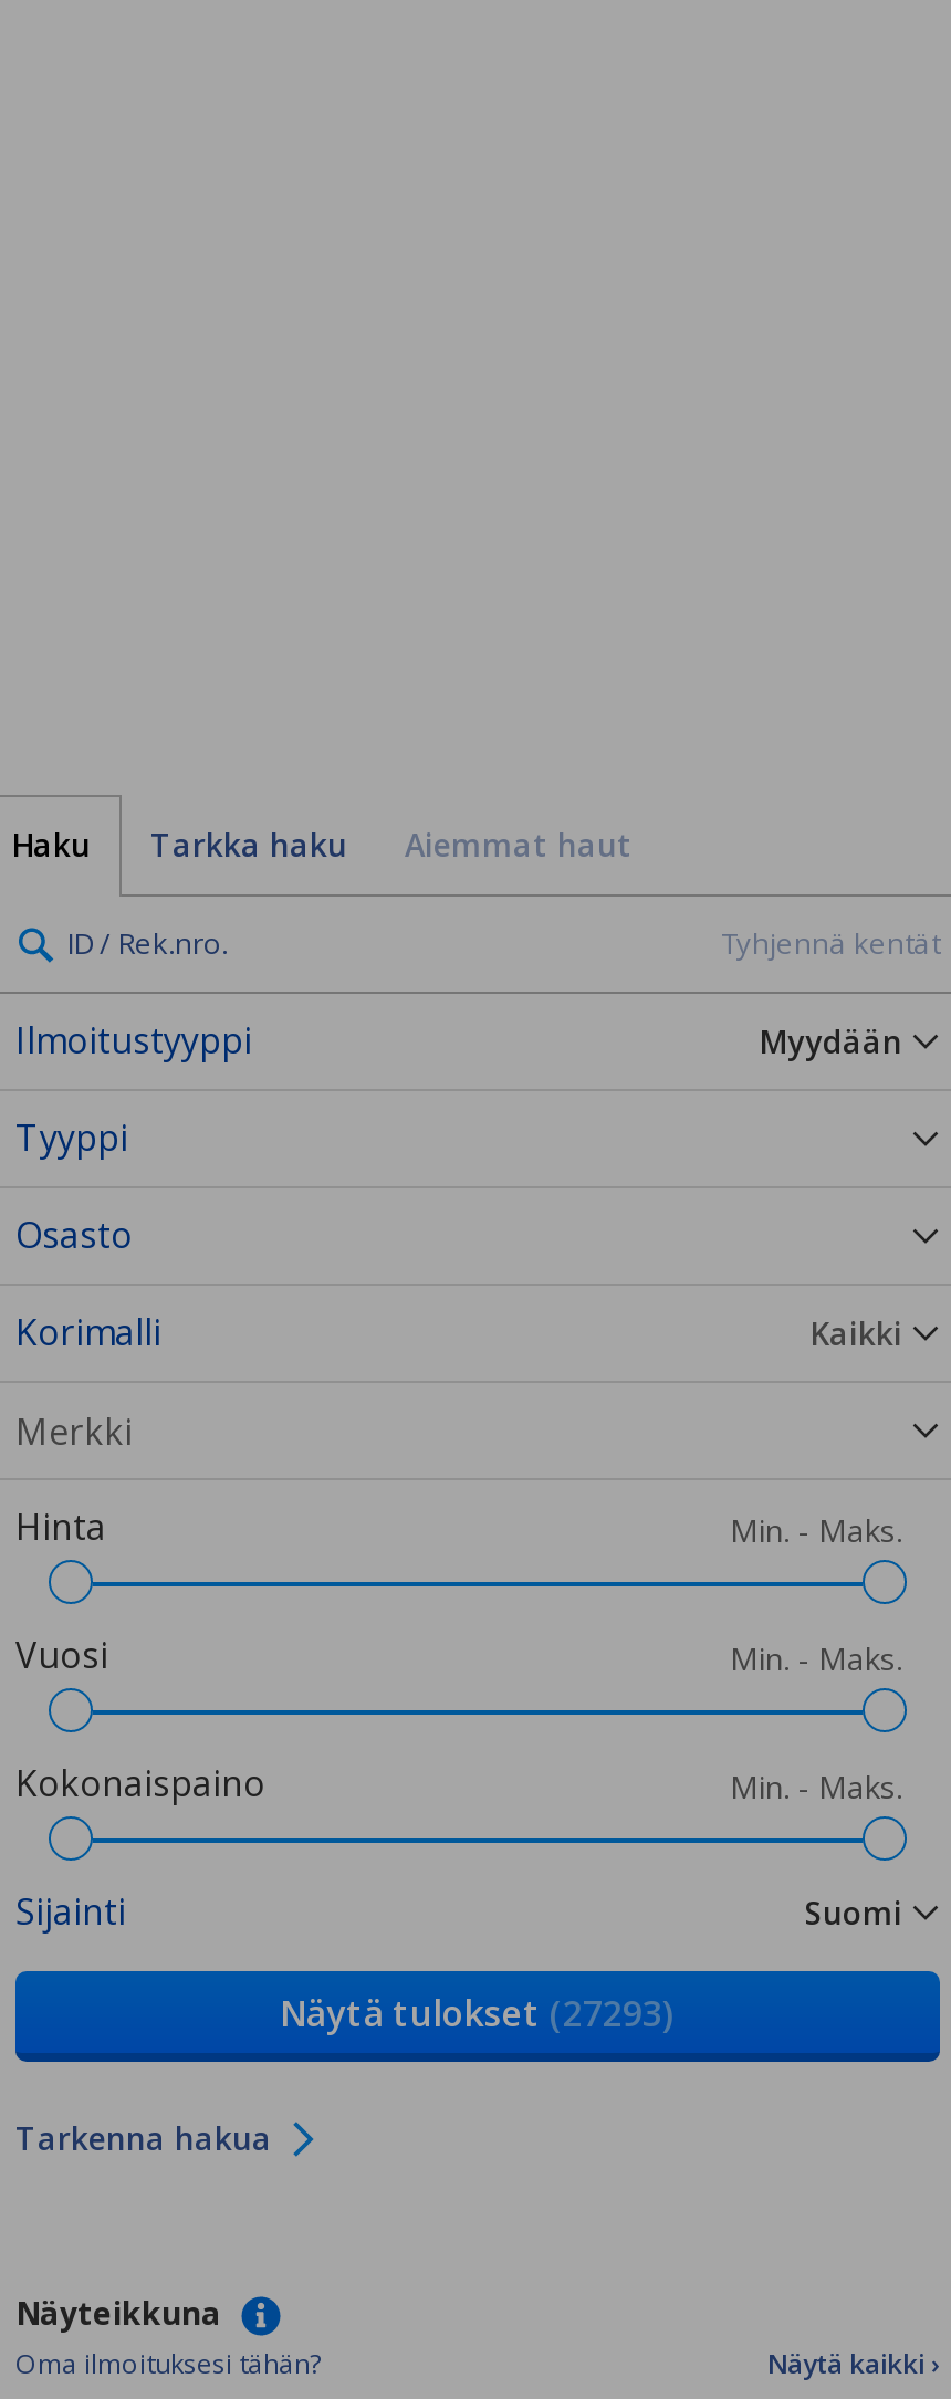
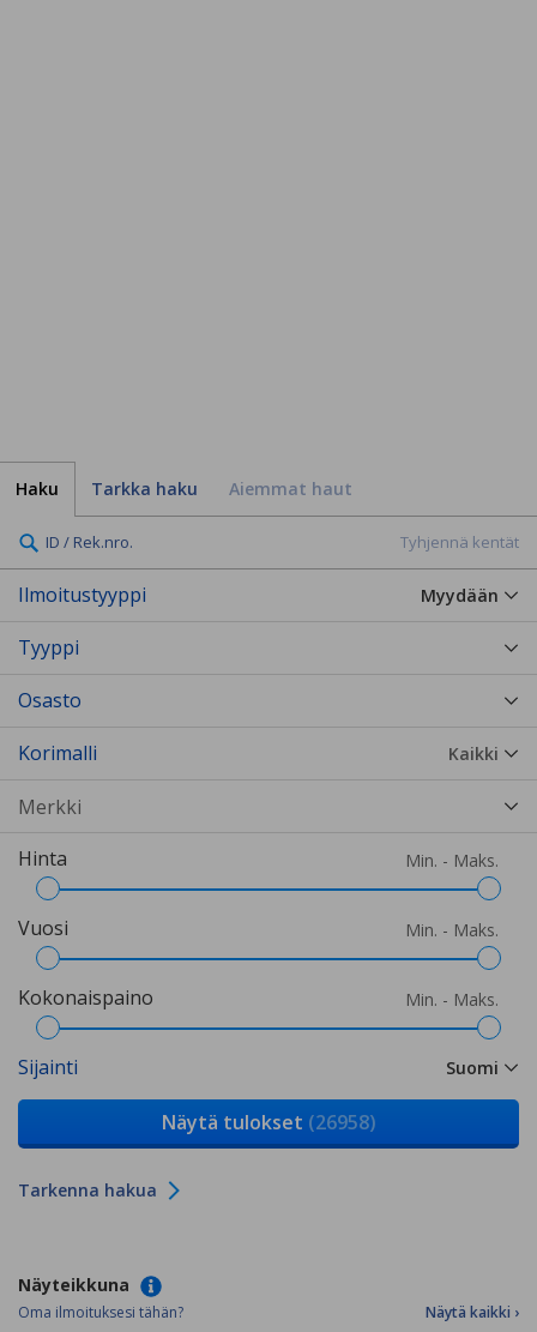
- Näytä tulokset (27293)
+ Näytä tulokset (26958)
